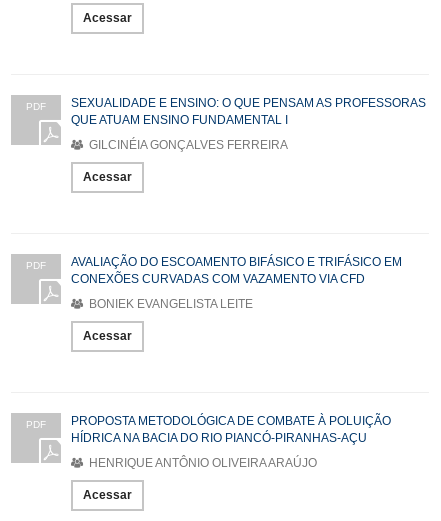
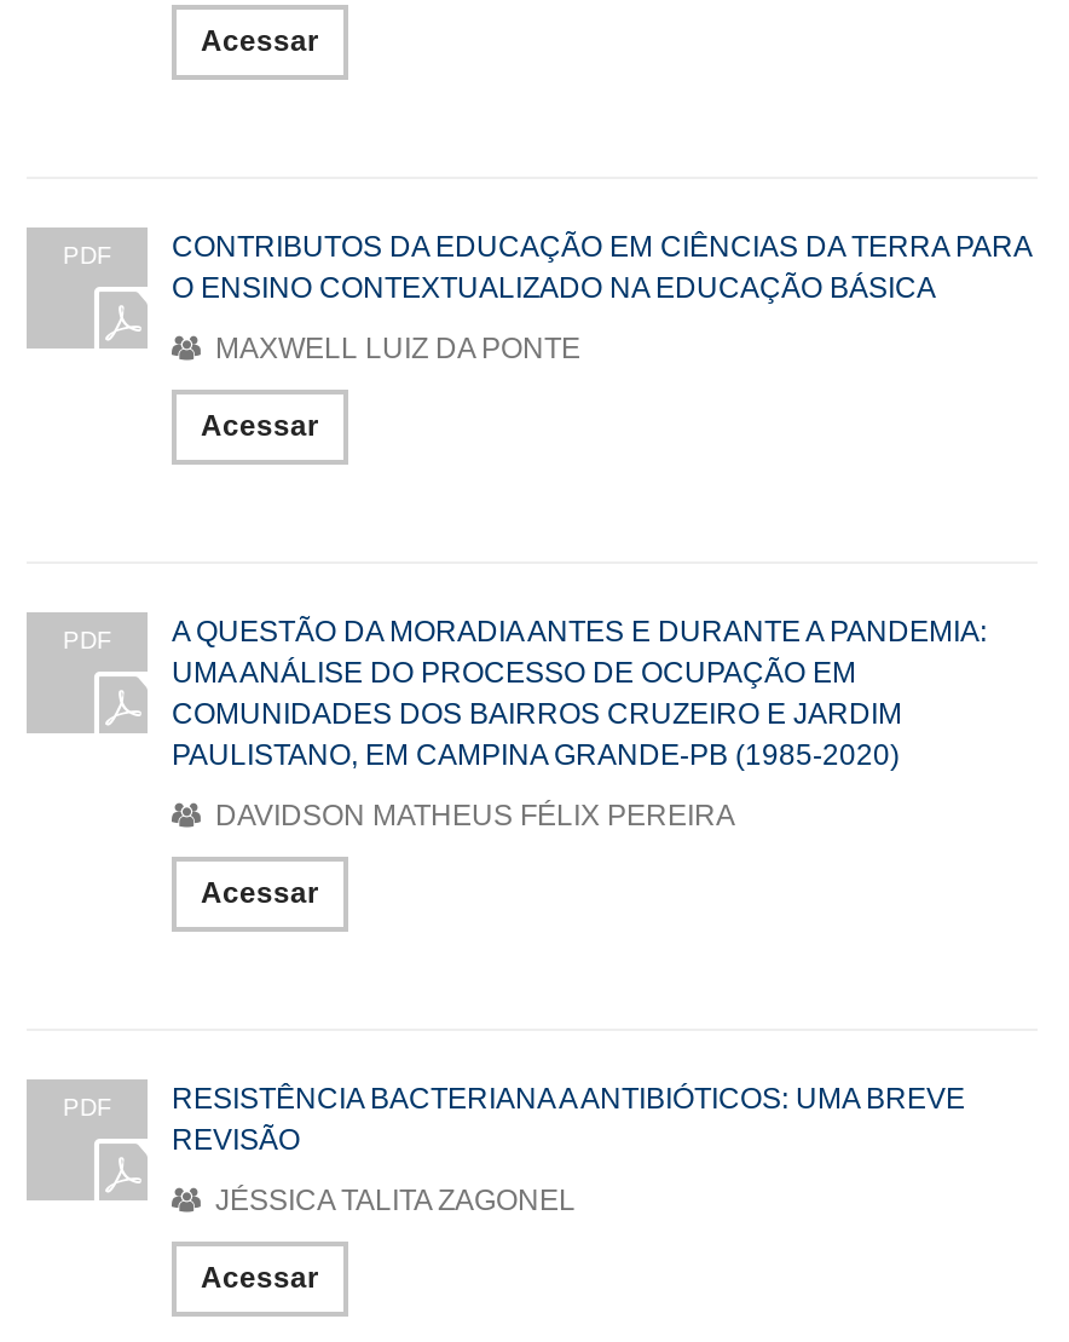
- SEXUALIDADE E ENSINO: O QUE PENSAM AS PROFESSORAS
- QUE ATUAM ENSINO FUNDAMENTAL I
+ CONTRIBUTOS DA EDUCAÇÃO EM CIÊNCIAS DA TERRA PARA
+ O ENSINO CONTEXTUALIZADO NA EDUCAÇÃO BÁSICA

- GILCINÉIA GONÇALVES FERREIRA
+ MAXWELL LUIZ DA PONTE

- AVALIAÇÃO DO ESCOAMENTO BIFÁSICO E TRIFÁSICO EM
- CONEXÕES CURVADAS COM VAZAMENTO VIA CFD
+ A QUESTÃO DA MORADIA ANTES E DURANTE A PANDEMIA:
+ UMA ANÁLISE DO PROCESSO DE OCUPAÇÃO EM
+ COMUNIDADES DOS BAIRROS CRUZEIRO E JARDIM
+ PAULISTANO, EM CAMPINA GRANDE-PB (1985-2020)

- BONIEK EVANGELISTA LEITE
+ DAVIDSON MATHEUS FÉLIX PEREIRA

- PROPOSTA METODOLÓGICA DE COMBATE À POLUIÇÃO
- HÍDRICA NA BACIA DO RIO PIANCÓ-PIRANHAS-AÇU
+ RESISTÊNCIA BACTERIANA A ANTIBIÓTICOS: UMA BREVE
+ REVISÃO

- HENRIQUE ANTÔNIO OLIVEIRA ARAÚJO
+ JÉSSICA TALITA ZAGONEL
